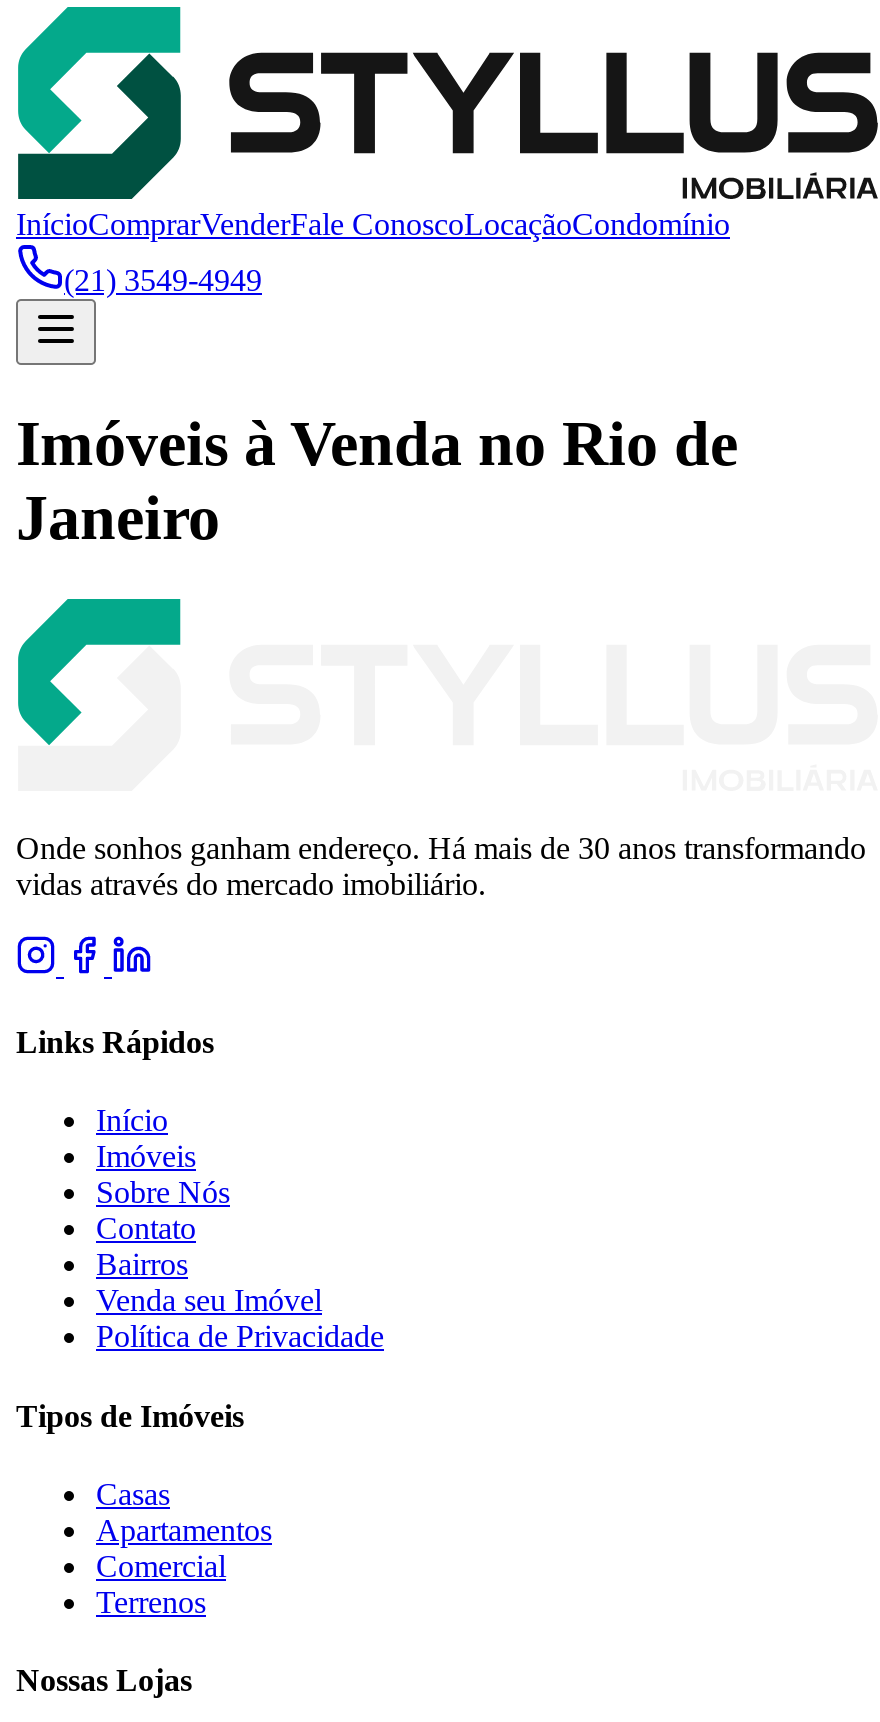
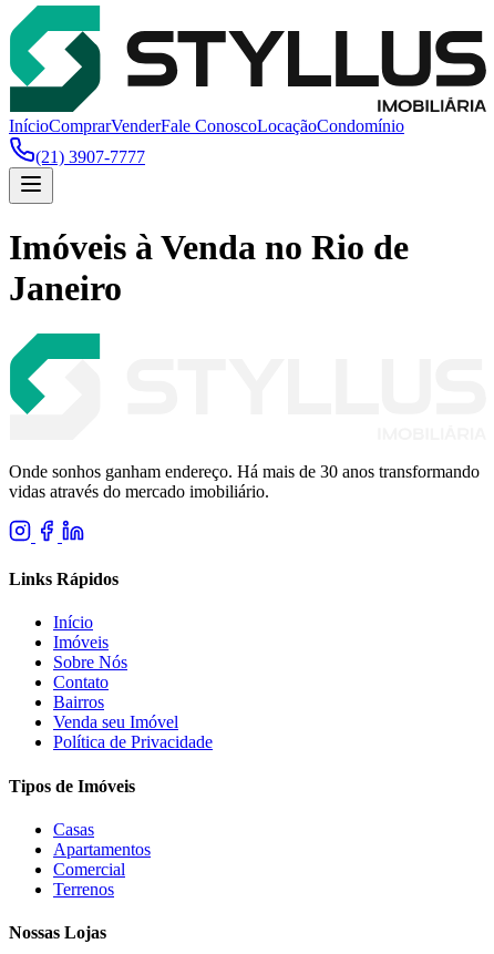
- (21) 3549-4949
+ (21) 3907-7777
